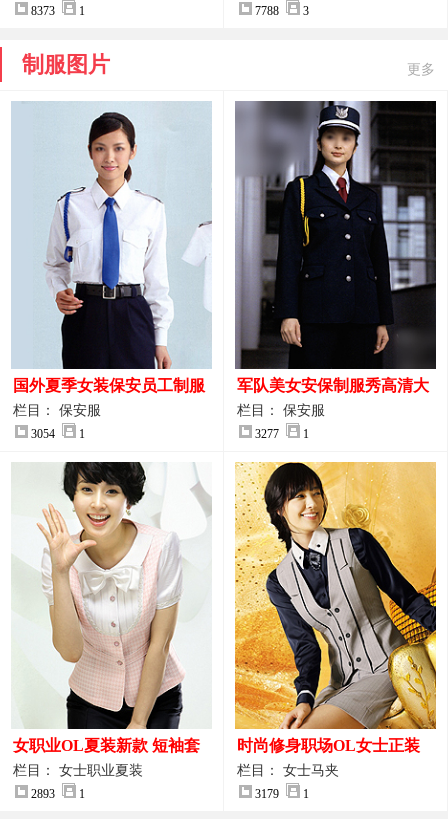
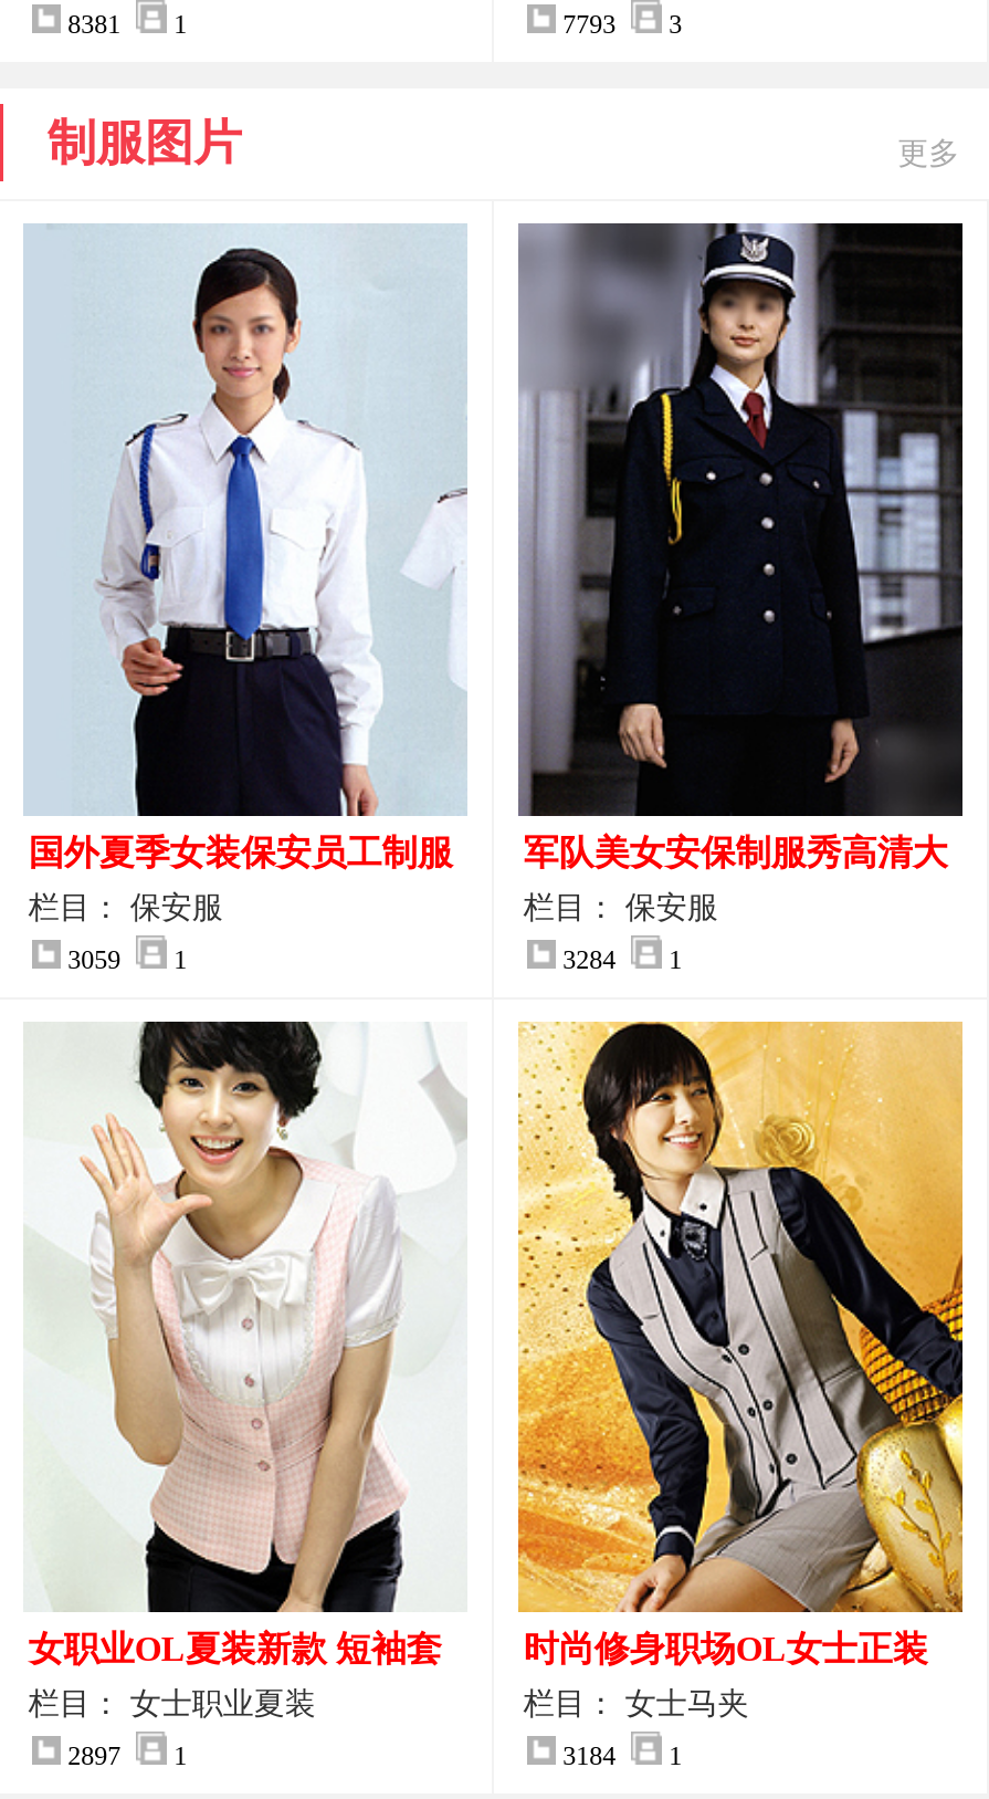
- 8373 1
+ 8381 1

- 7788 3
+ 7793 3

- 3054 1
+ 3059 1

- 3277 1
+ 3284 1

- 2893 1
+ 2897 1

- 3179 1
+ 3184 1
